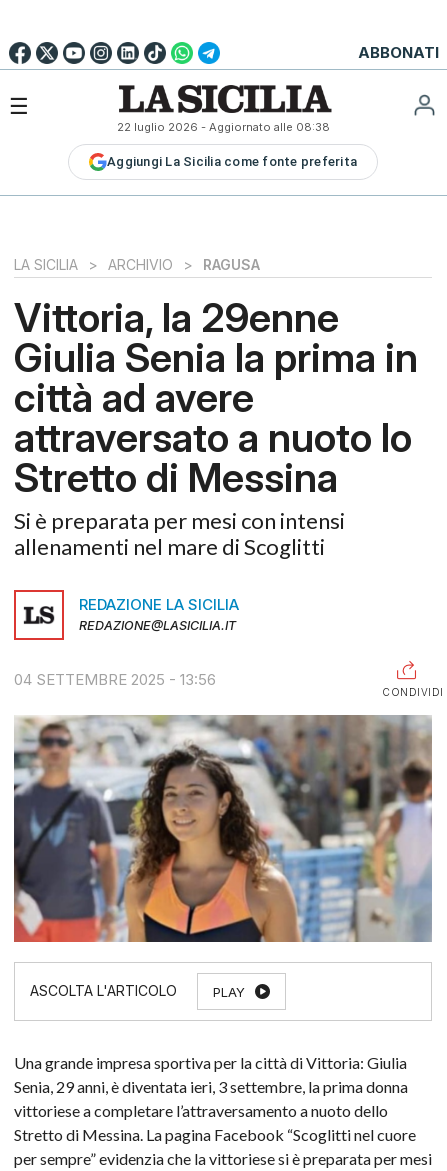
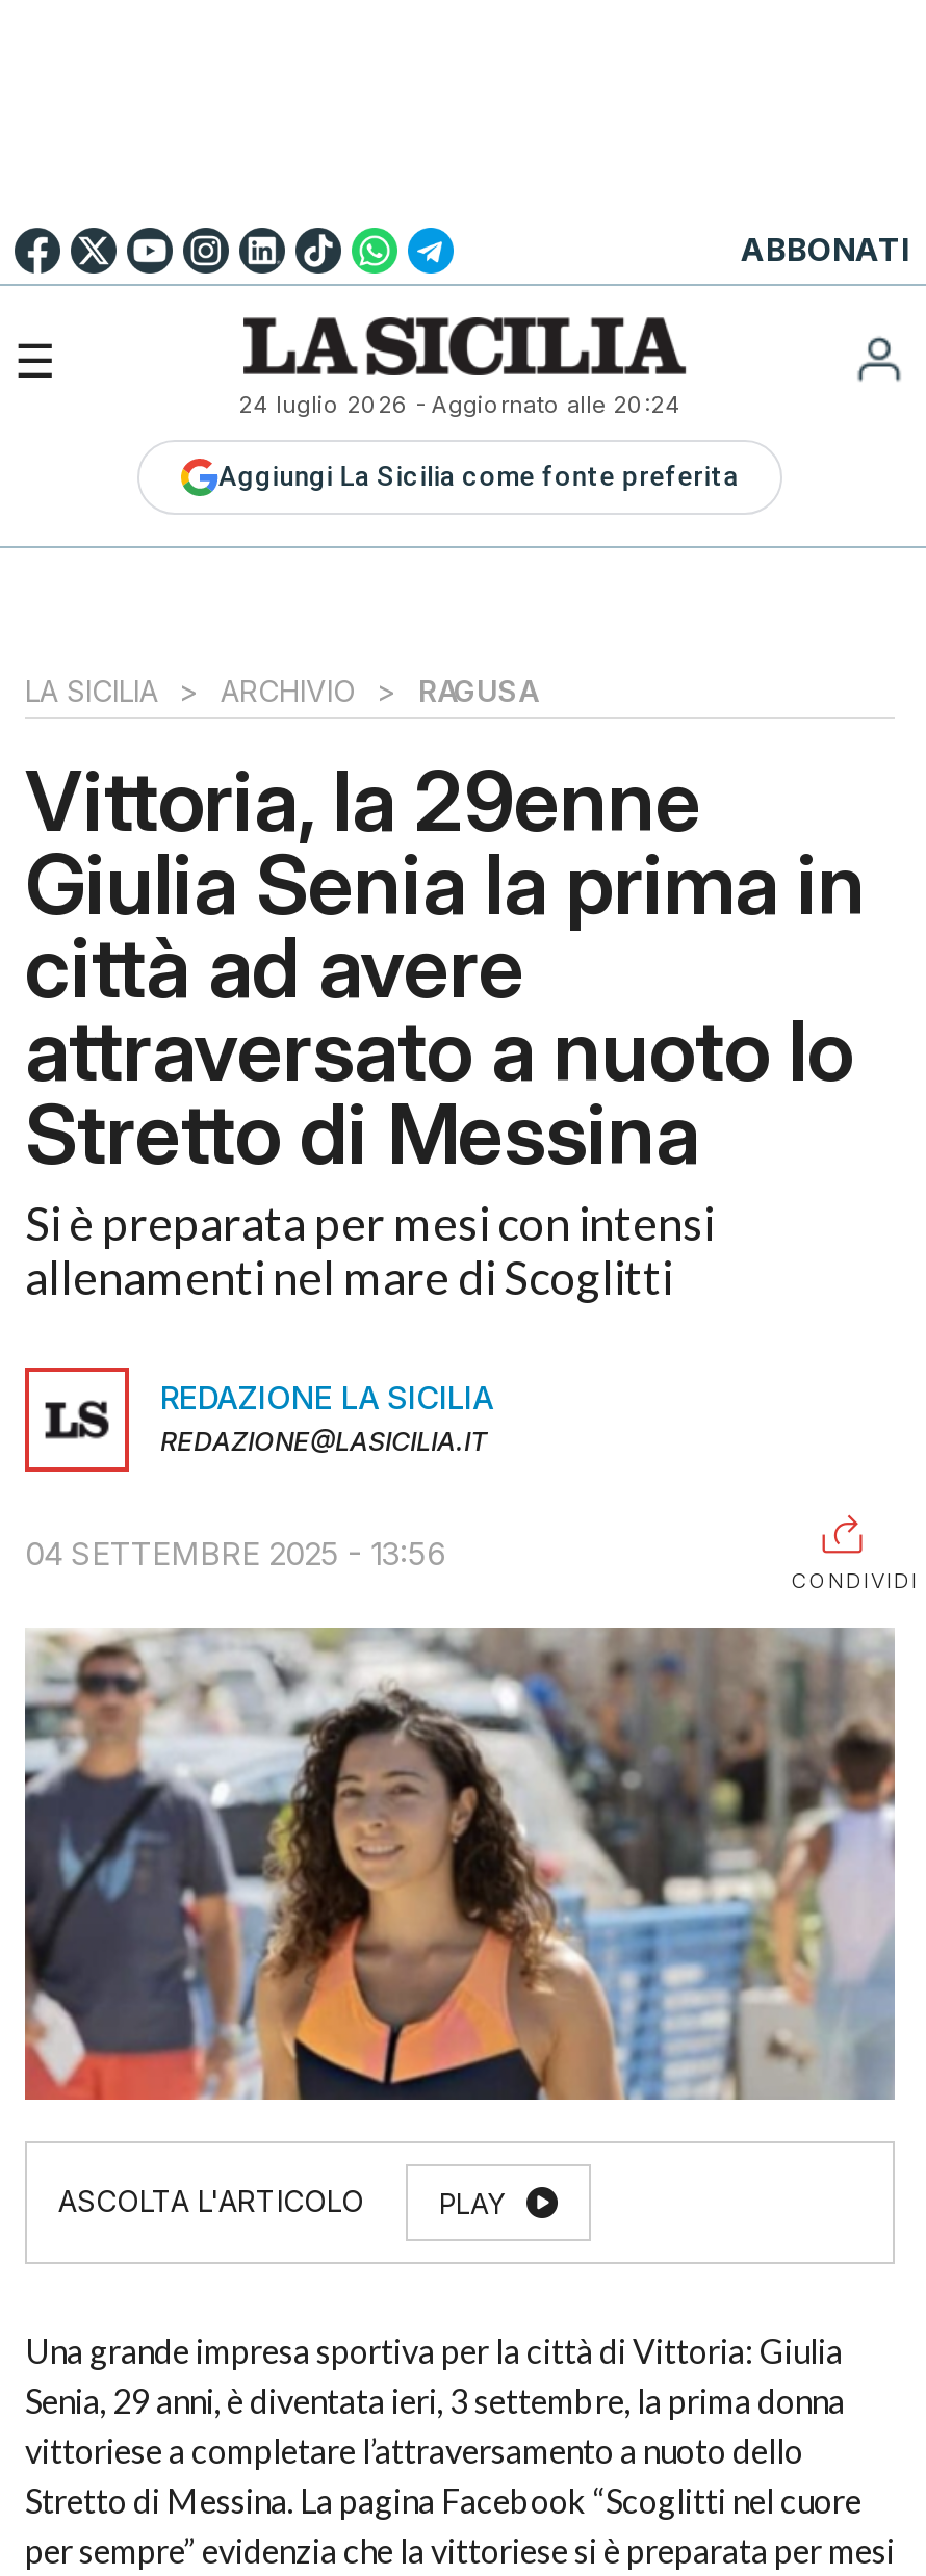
- 22 luglio 2026 - Aggiornato alle 08:38
+ 24 luglio 2026 - Aggiornato alle 20:24
